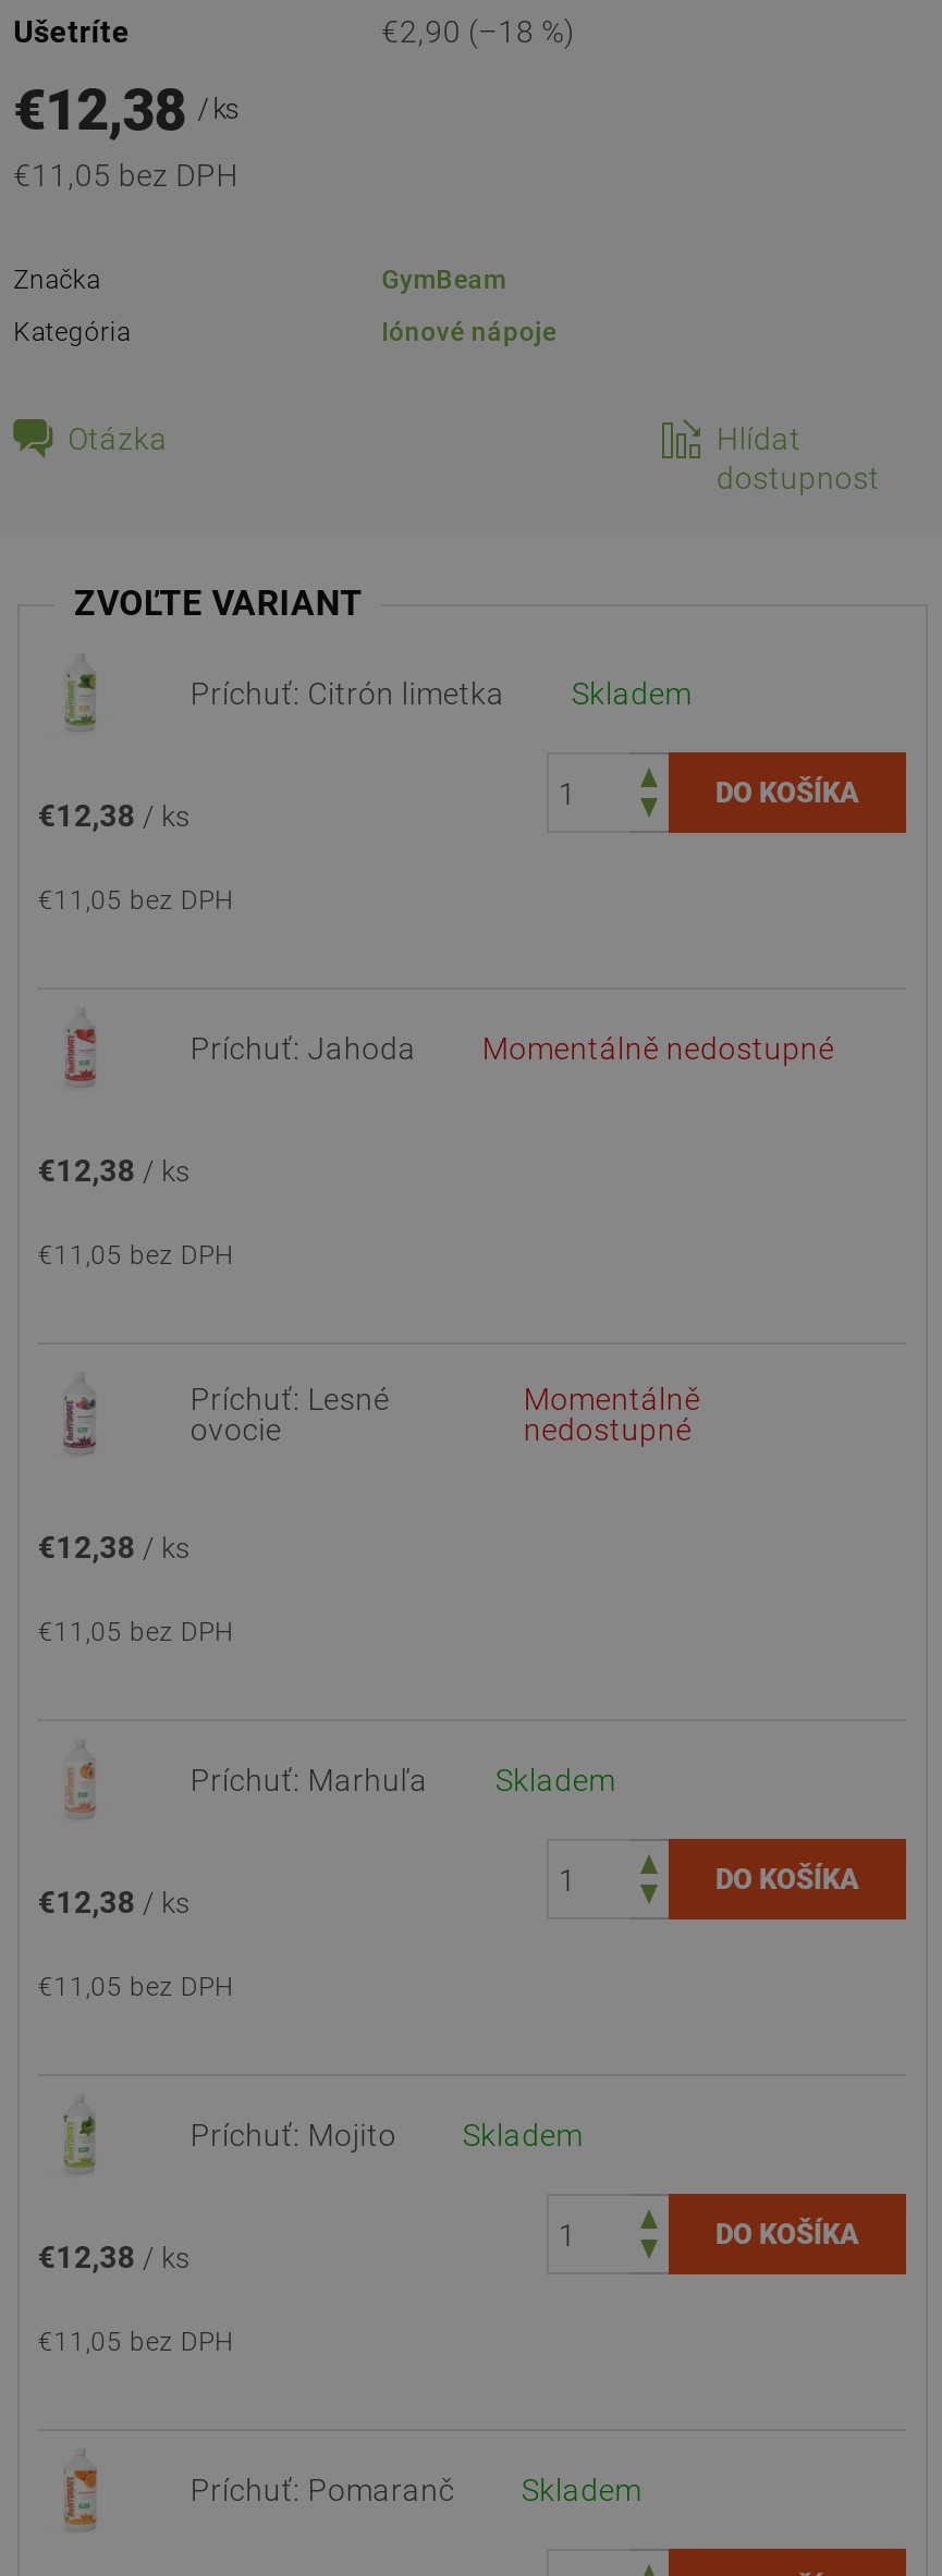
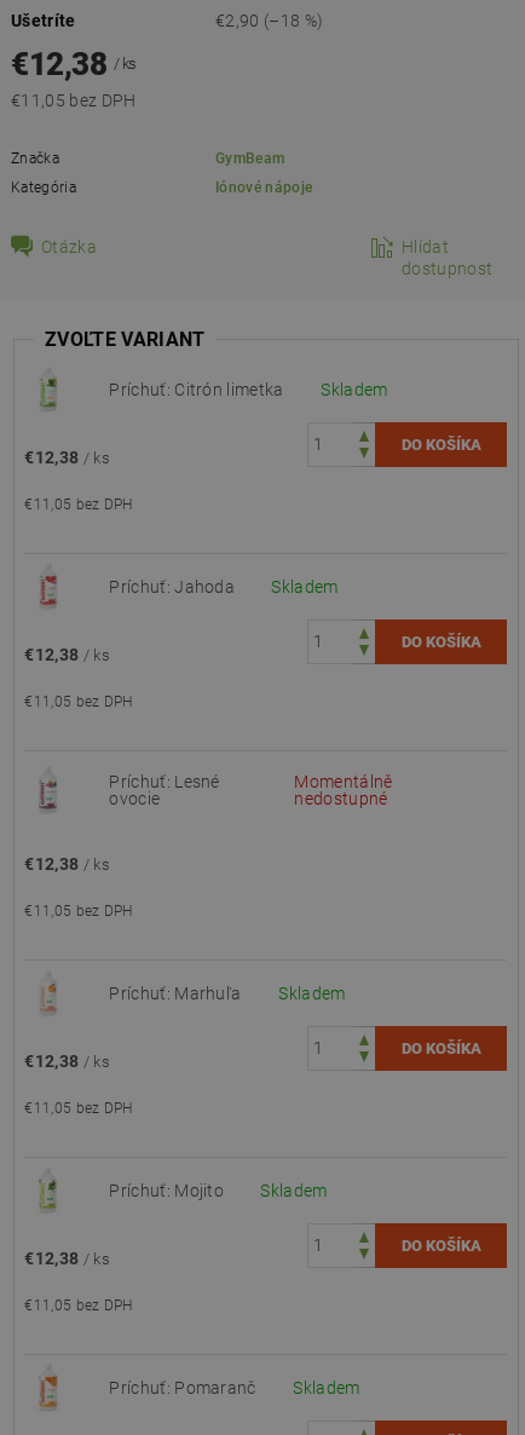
- Momentálně nedostupné
+ Skladem

+ [image]
